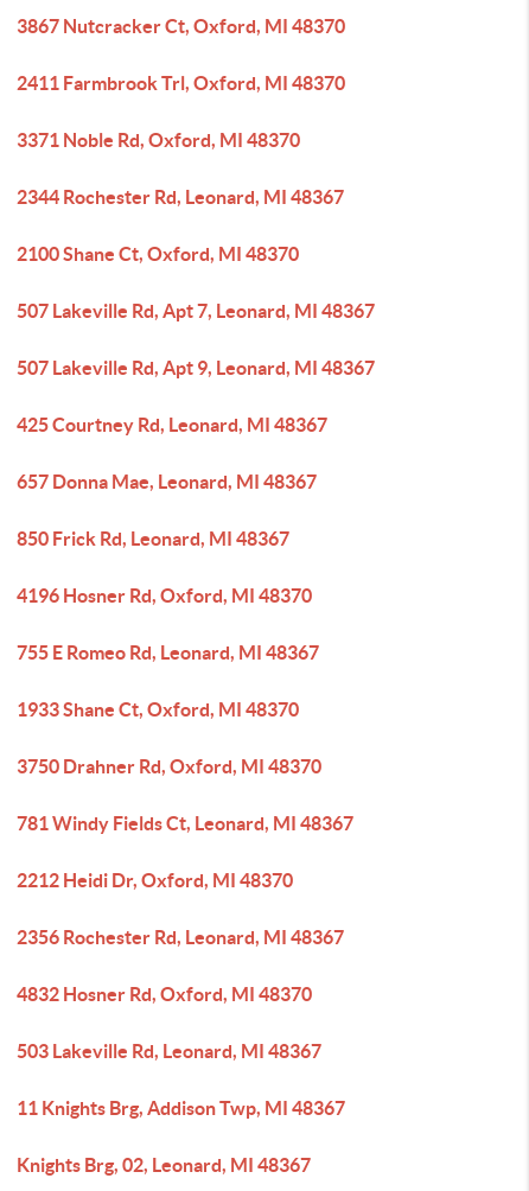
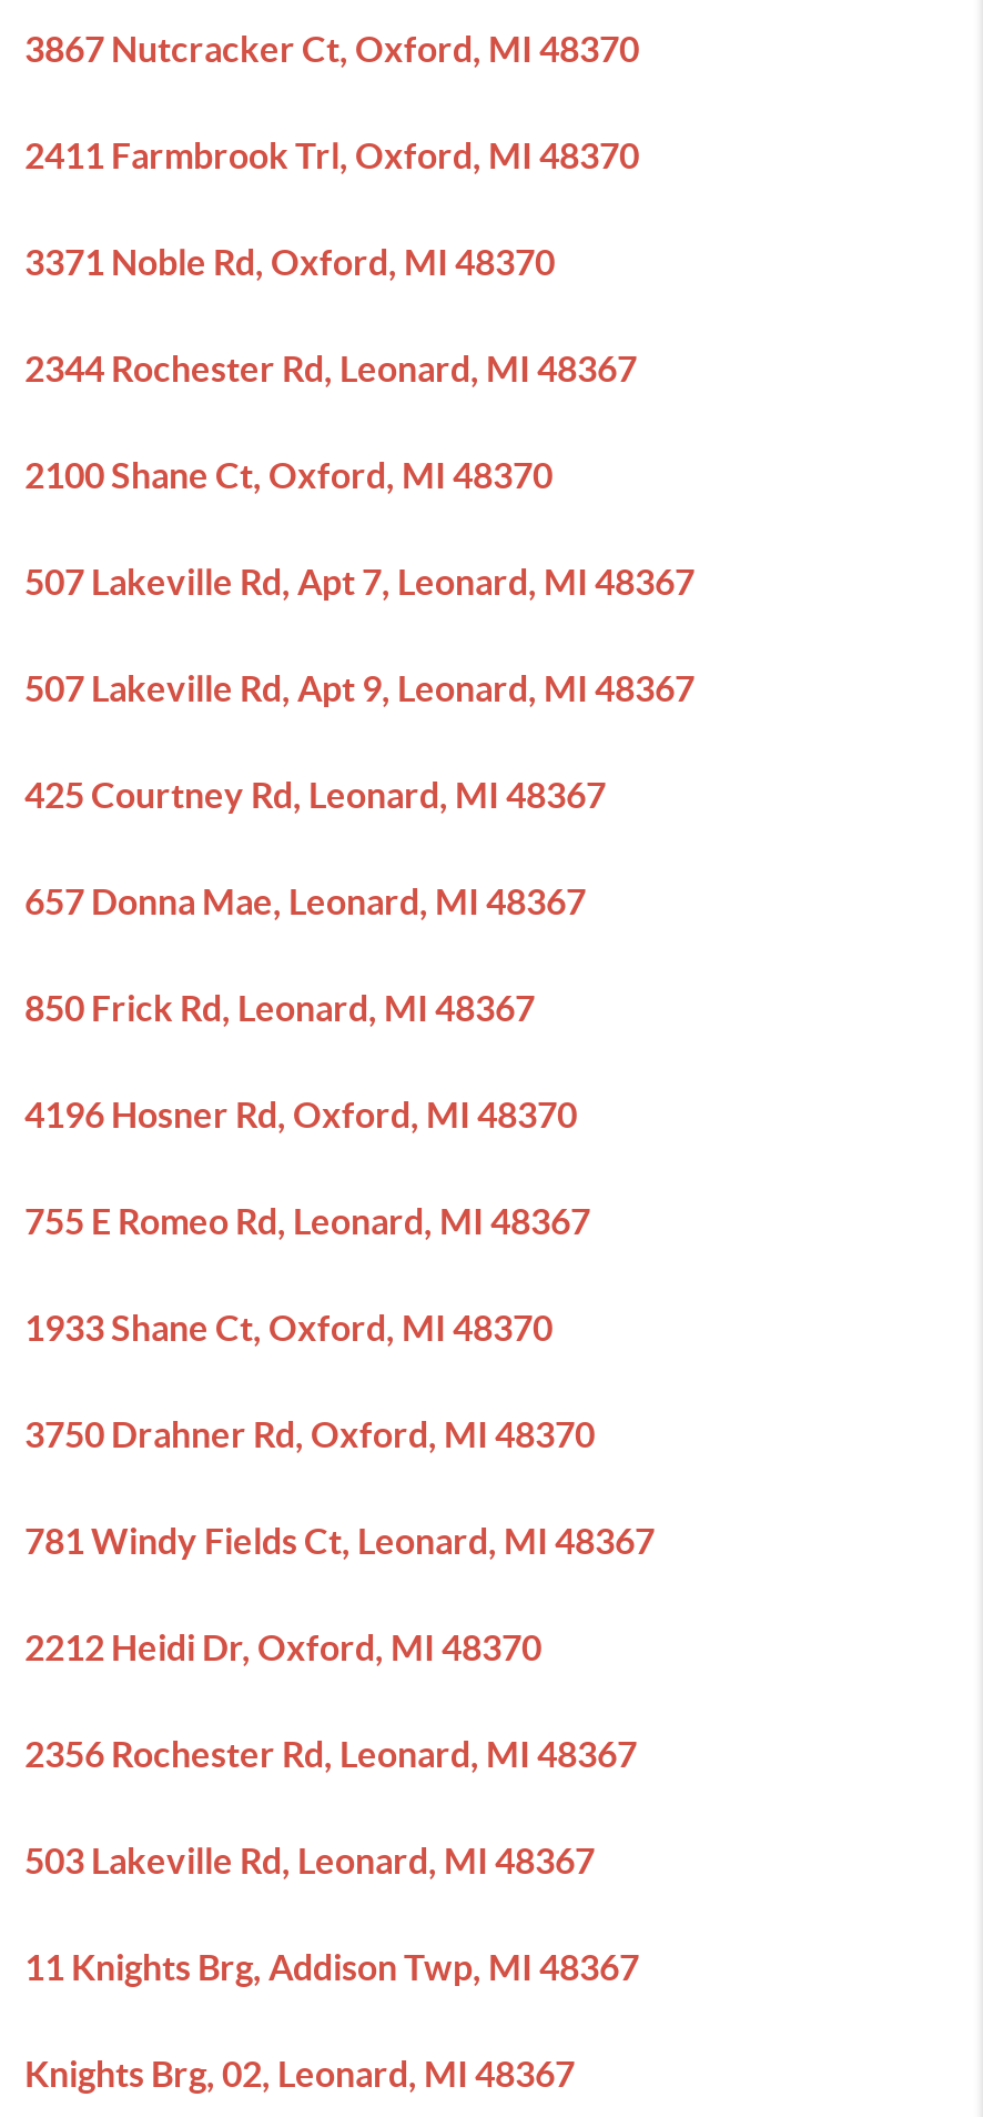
- 4832 Hosner Rd, Oxford, MI 48370
